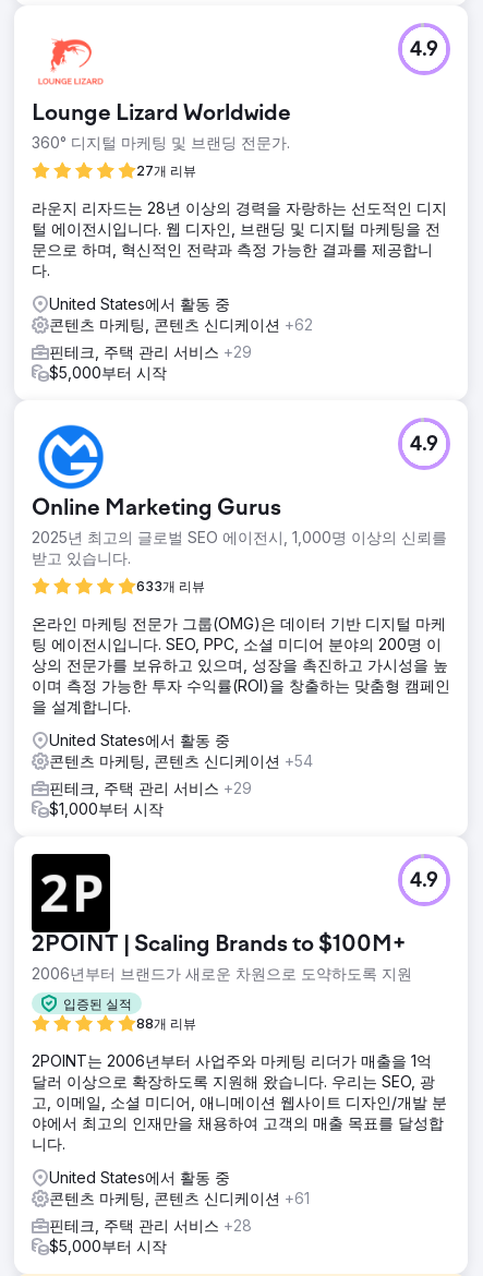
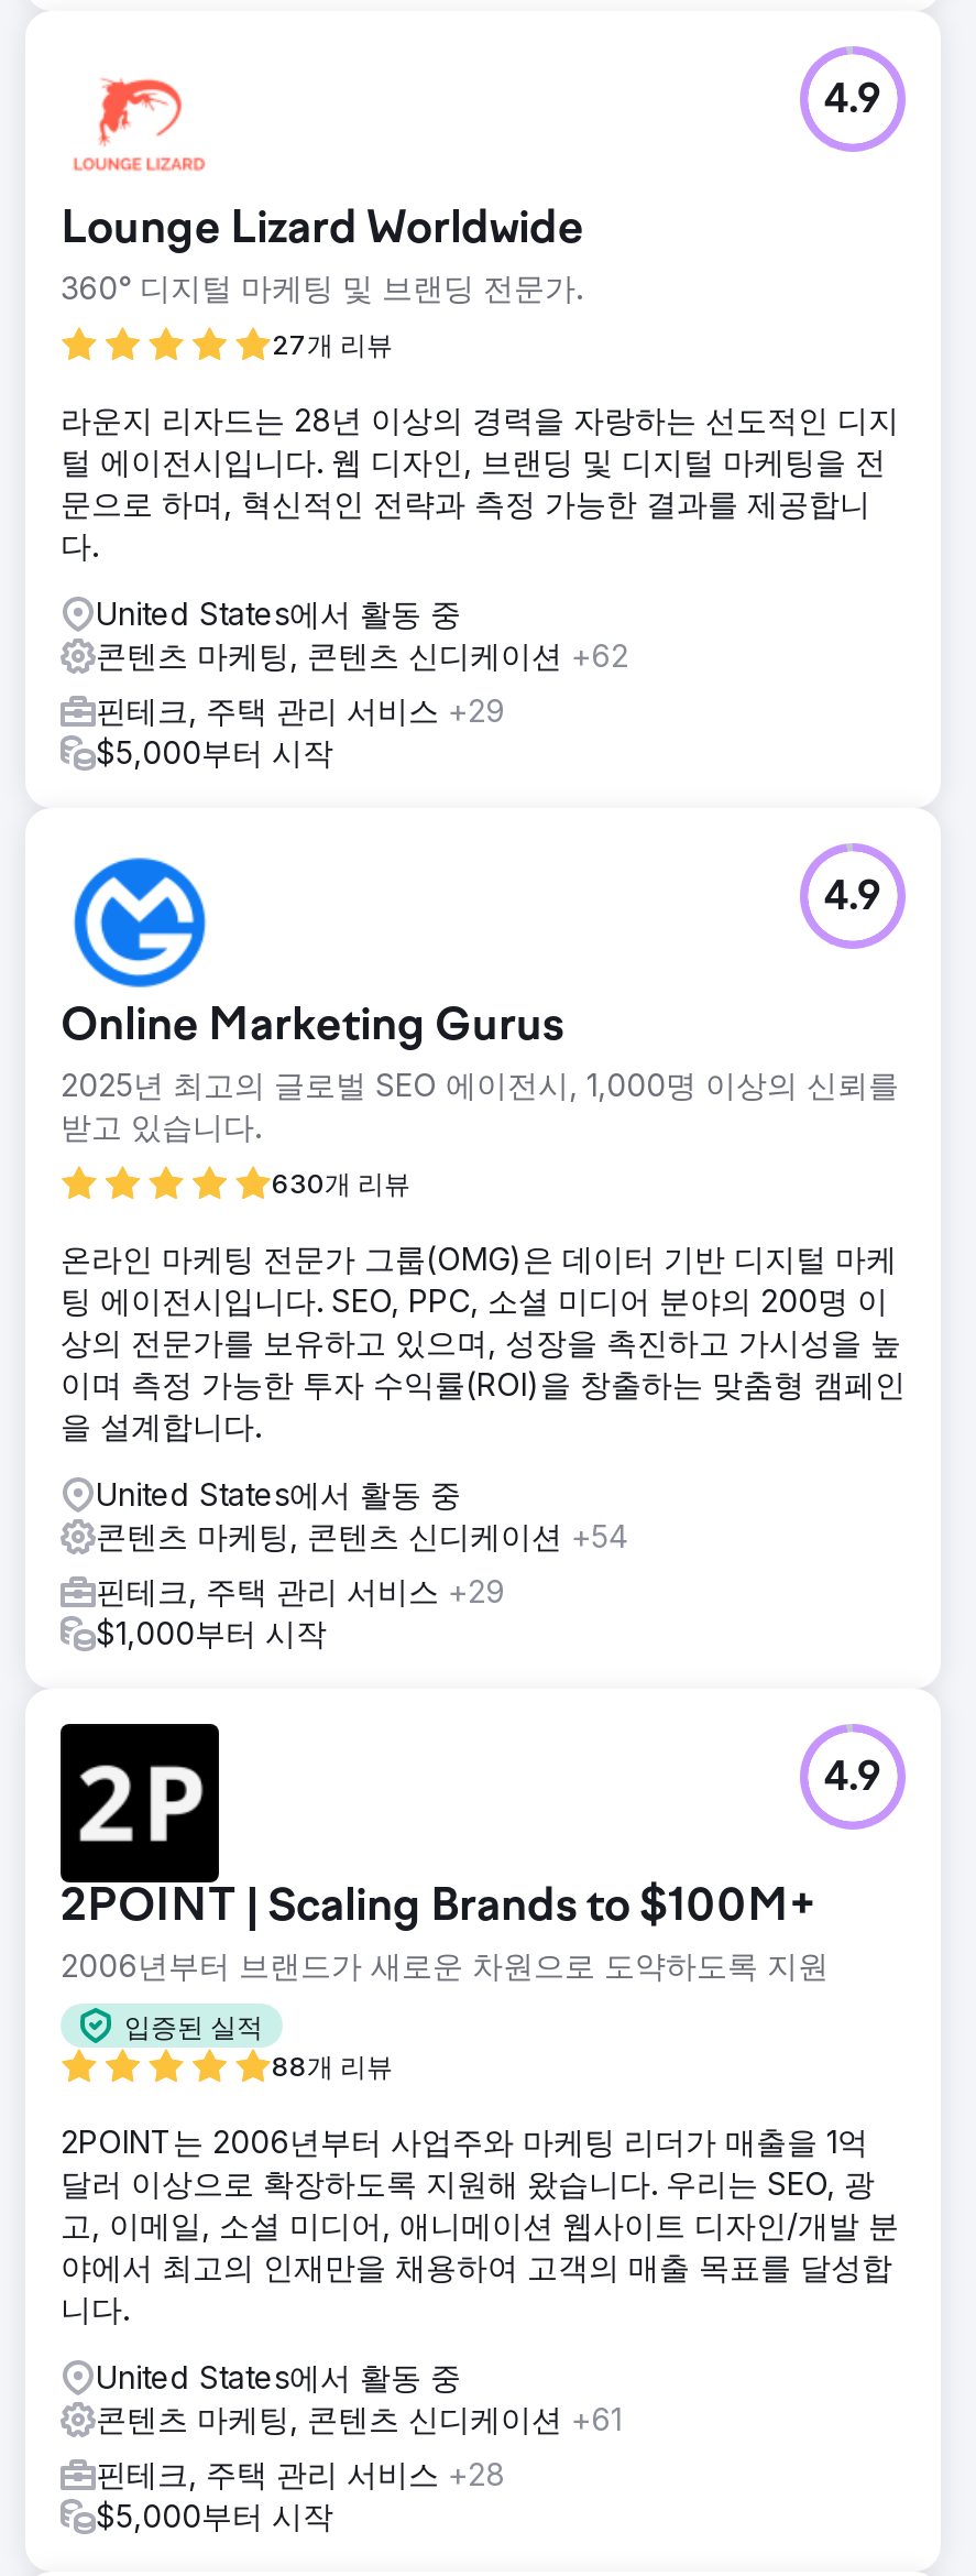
- 633개 리뷰
+ 630개 리뷰
